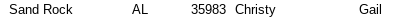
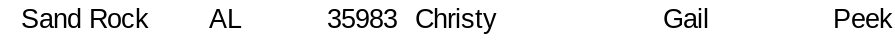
+ Peek
